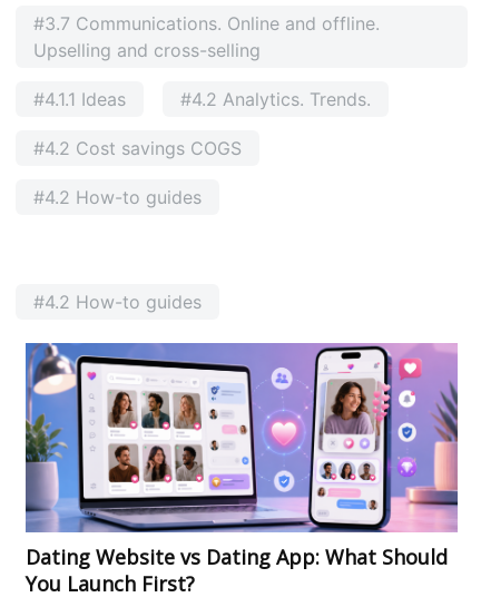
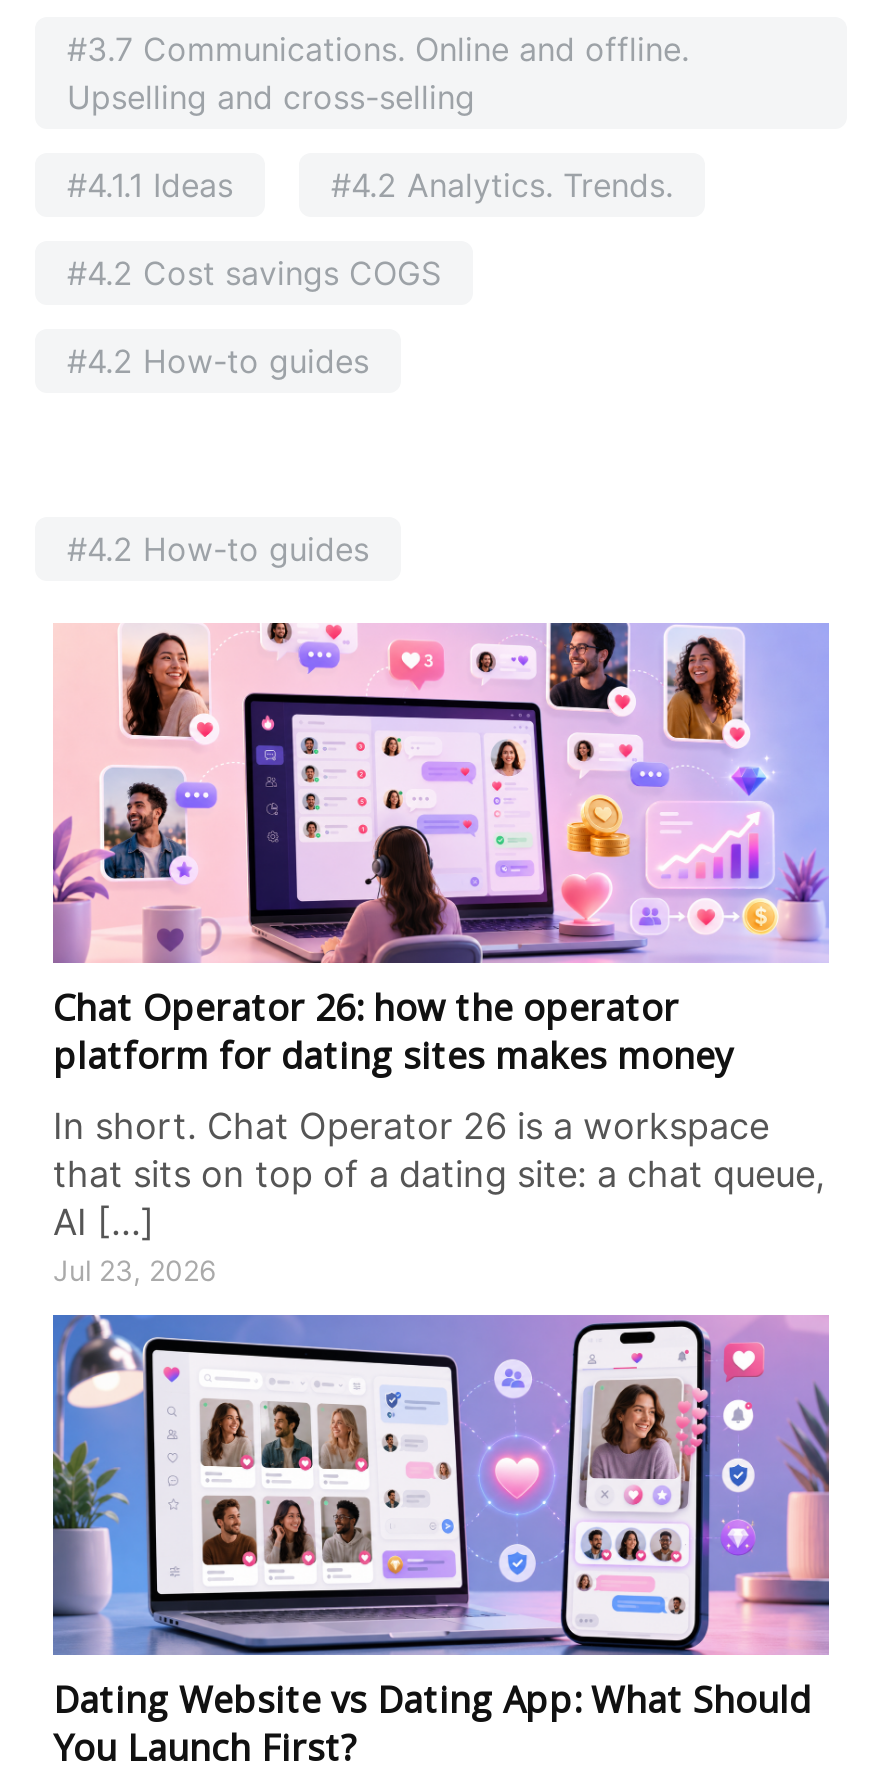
+ [image]
+ Chat Operator 26: how the operator
+ platform for dating sites makes money
+ In short. Chat Operator 26 is a workspace
+ that sits on top of a dating site: a chat queue,
+ AI [...]
+ Jul 23, 2026
